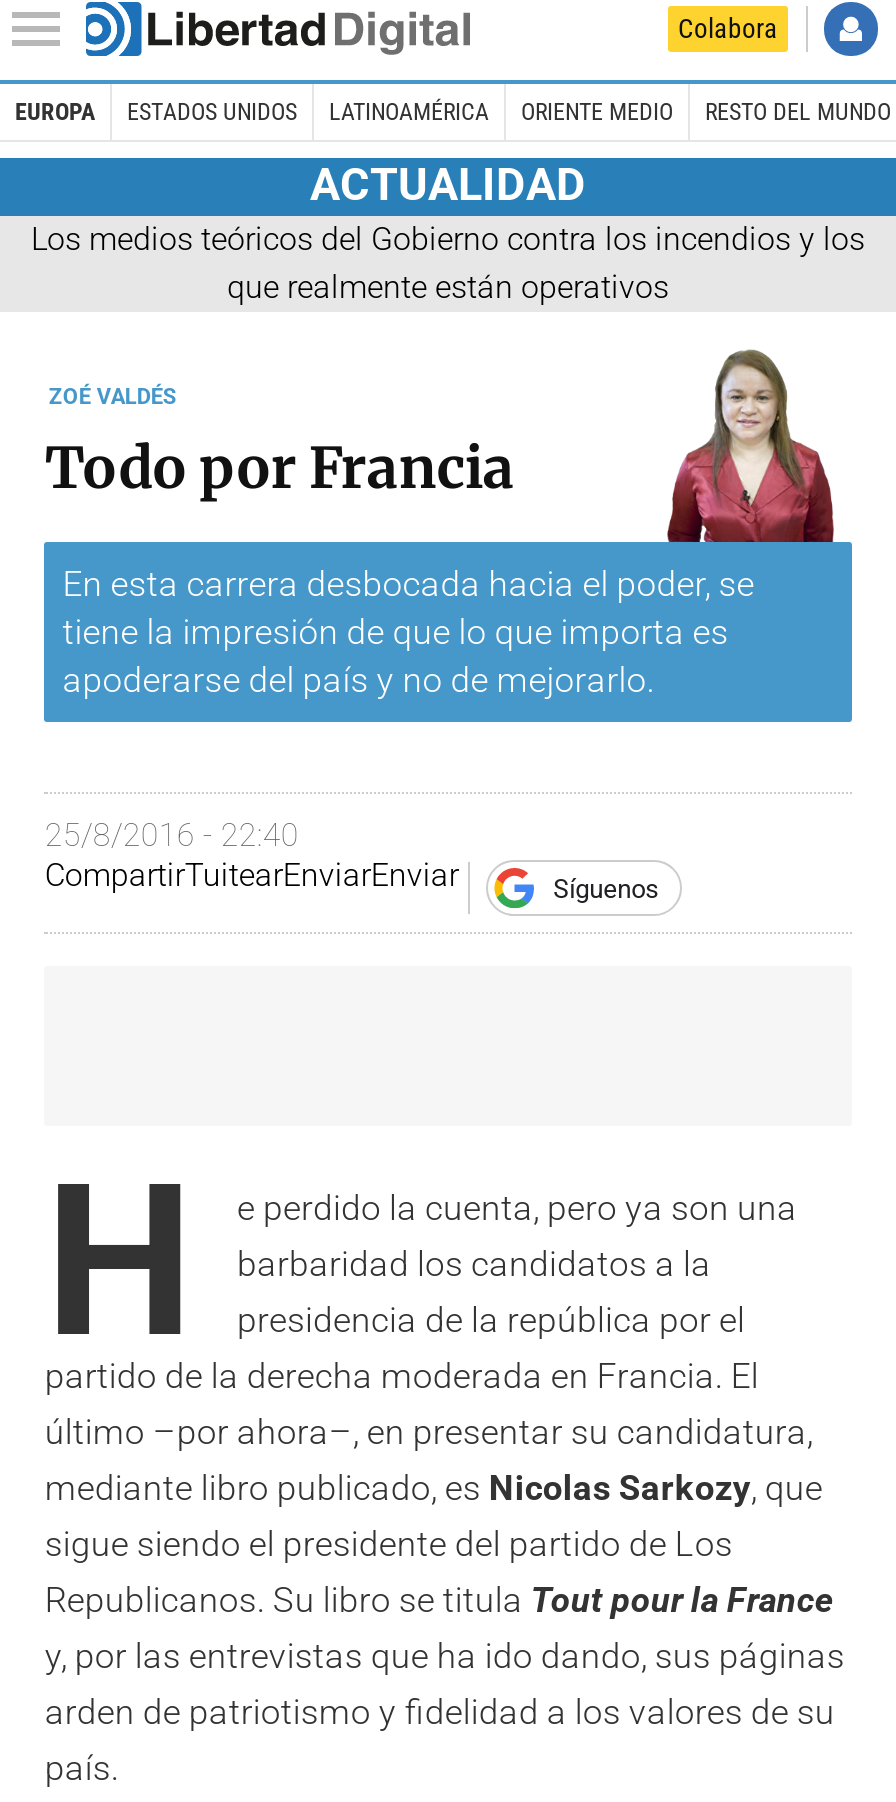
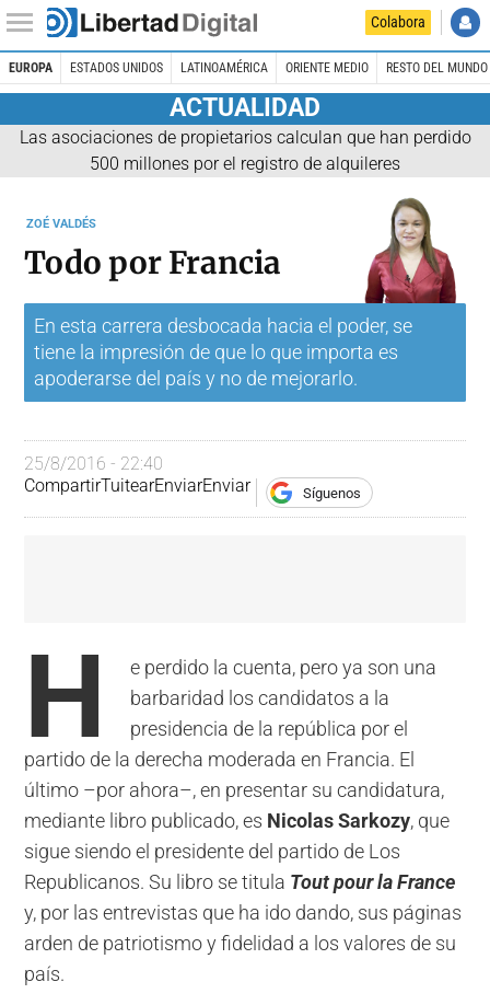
- Los medios teóricos del Gobierno contra los incendios y los
- que realmente están operativos
+ Las asociaciones de propietarios calculan que han perdido
+ 500 millones por el registro de alquileres
